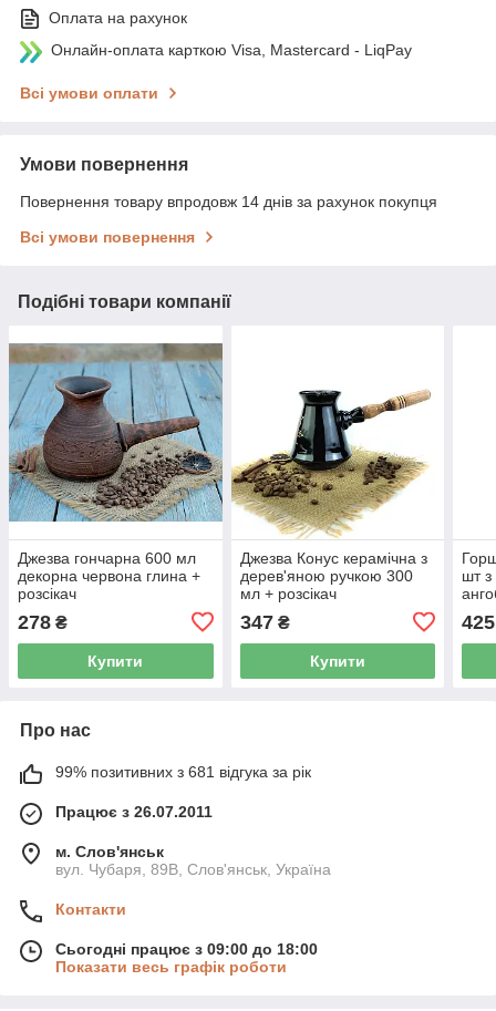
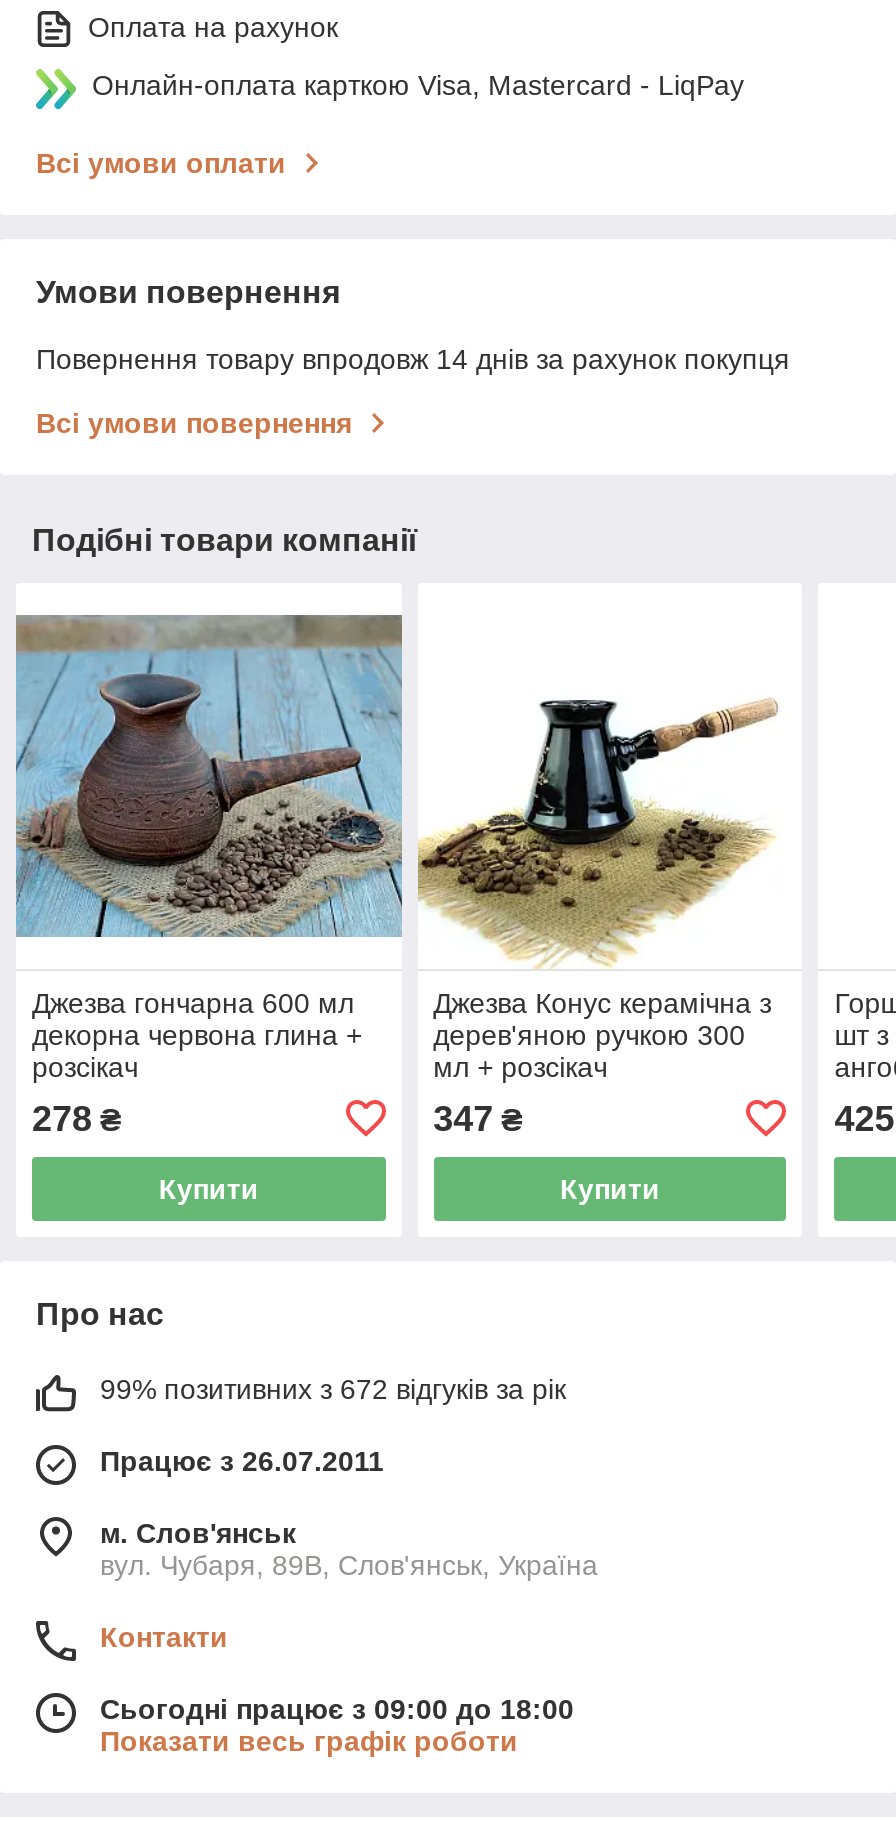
- 99% позитивних з 681 відгука за рік
+ 99% позитивних з 672 відгуків за рік
